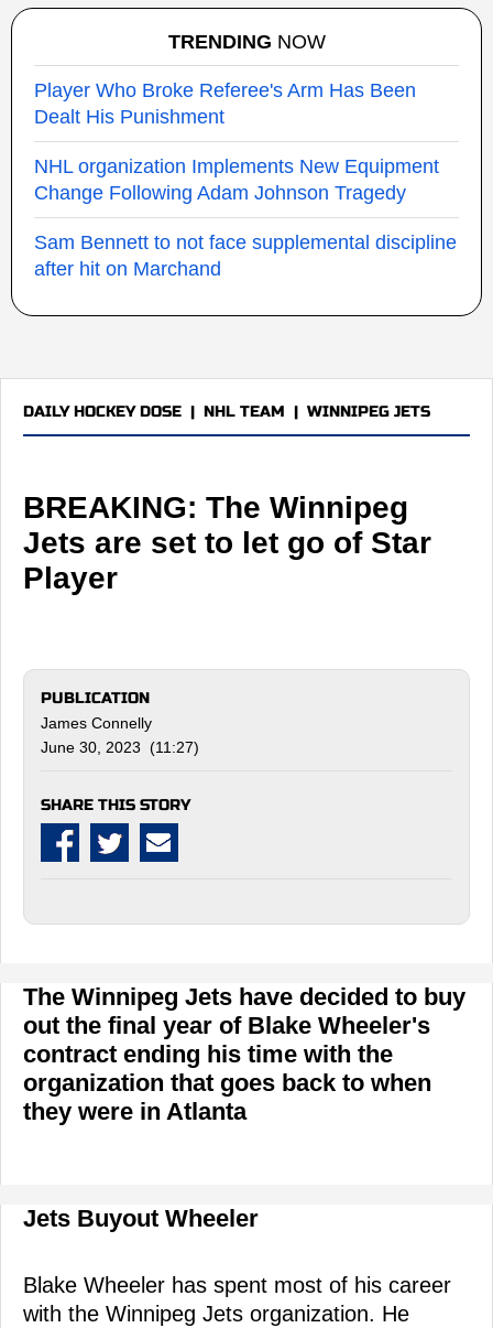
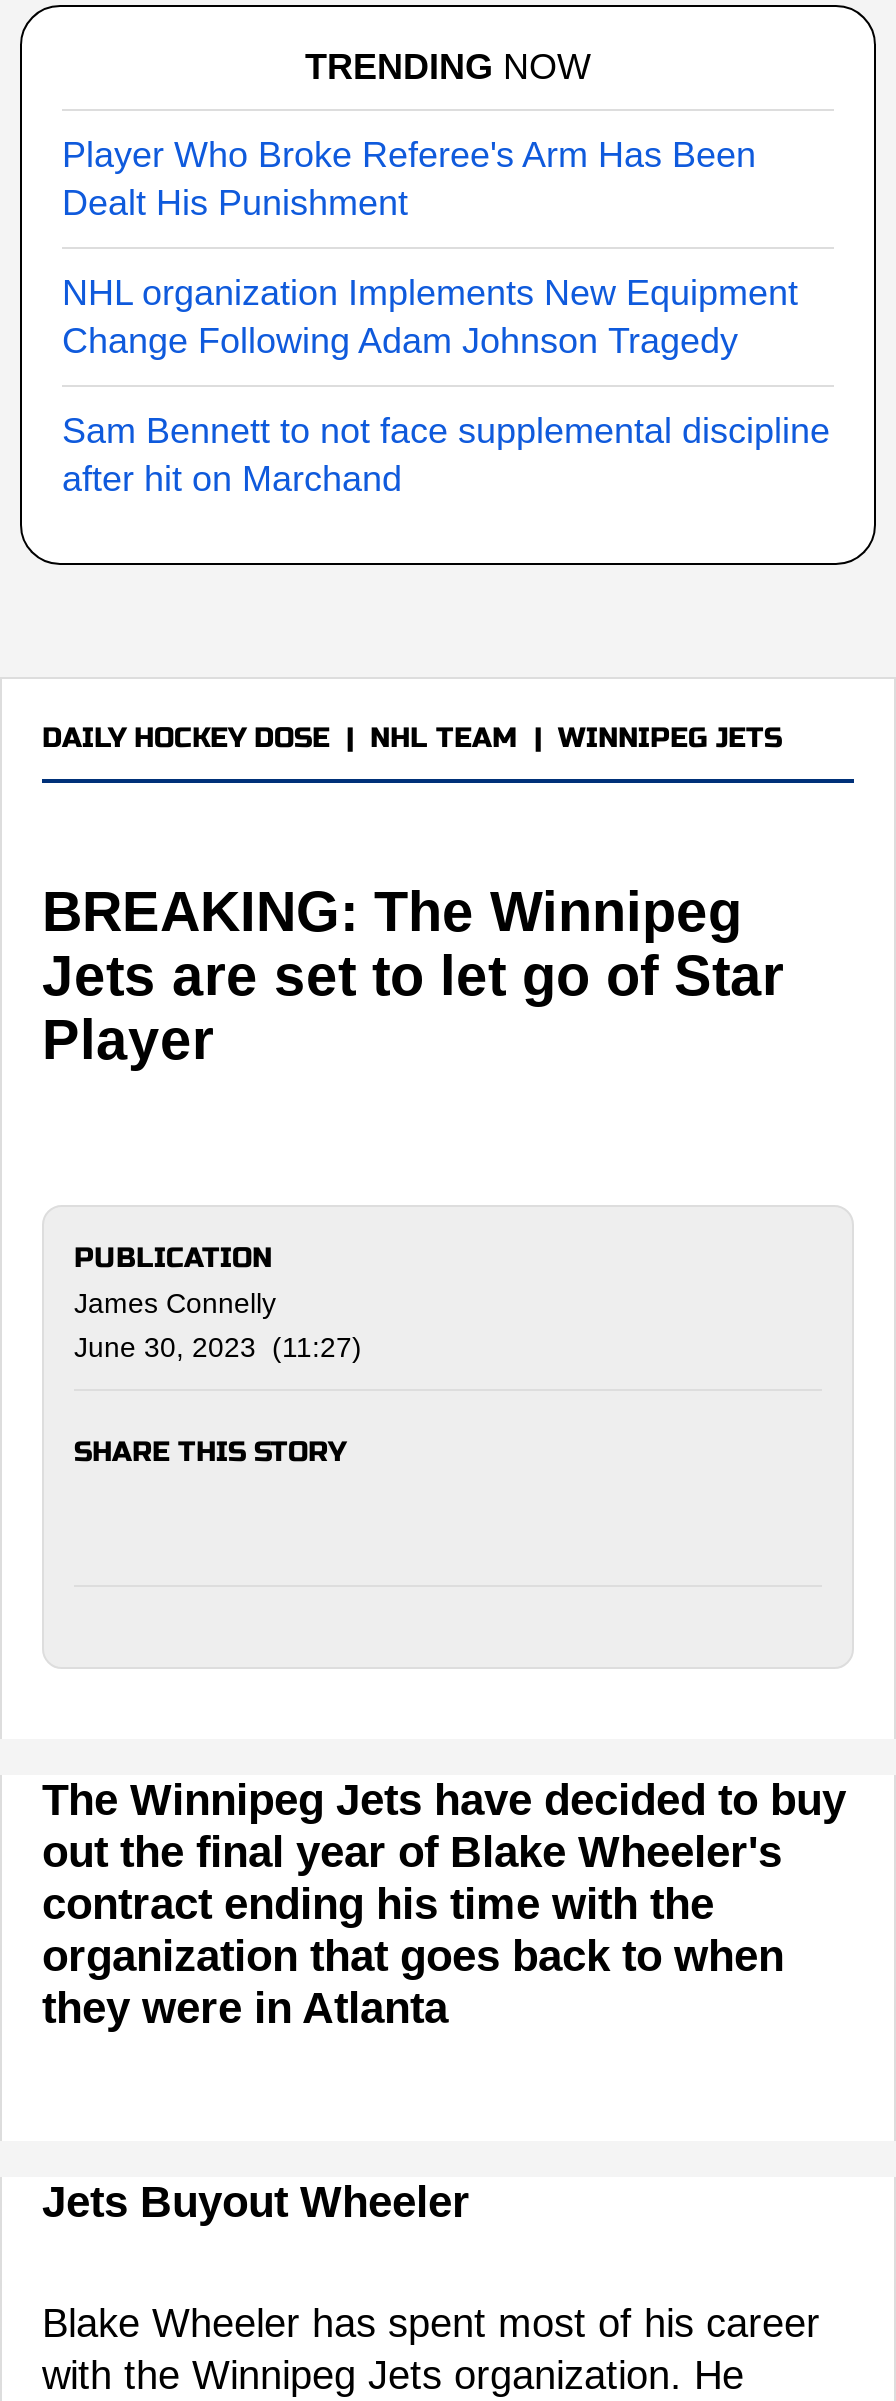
- [image]

- [image]

- [image]
